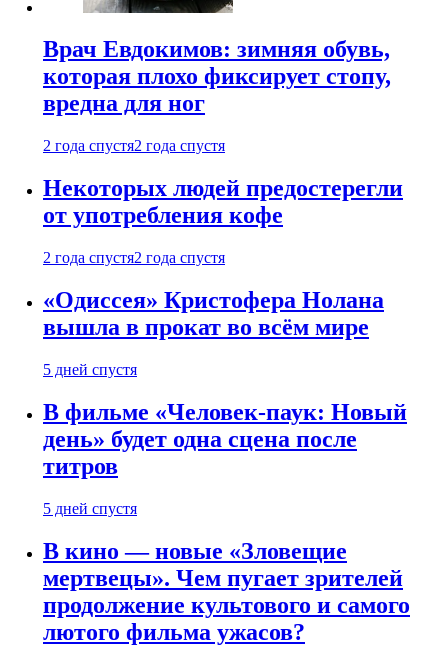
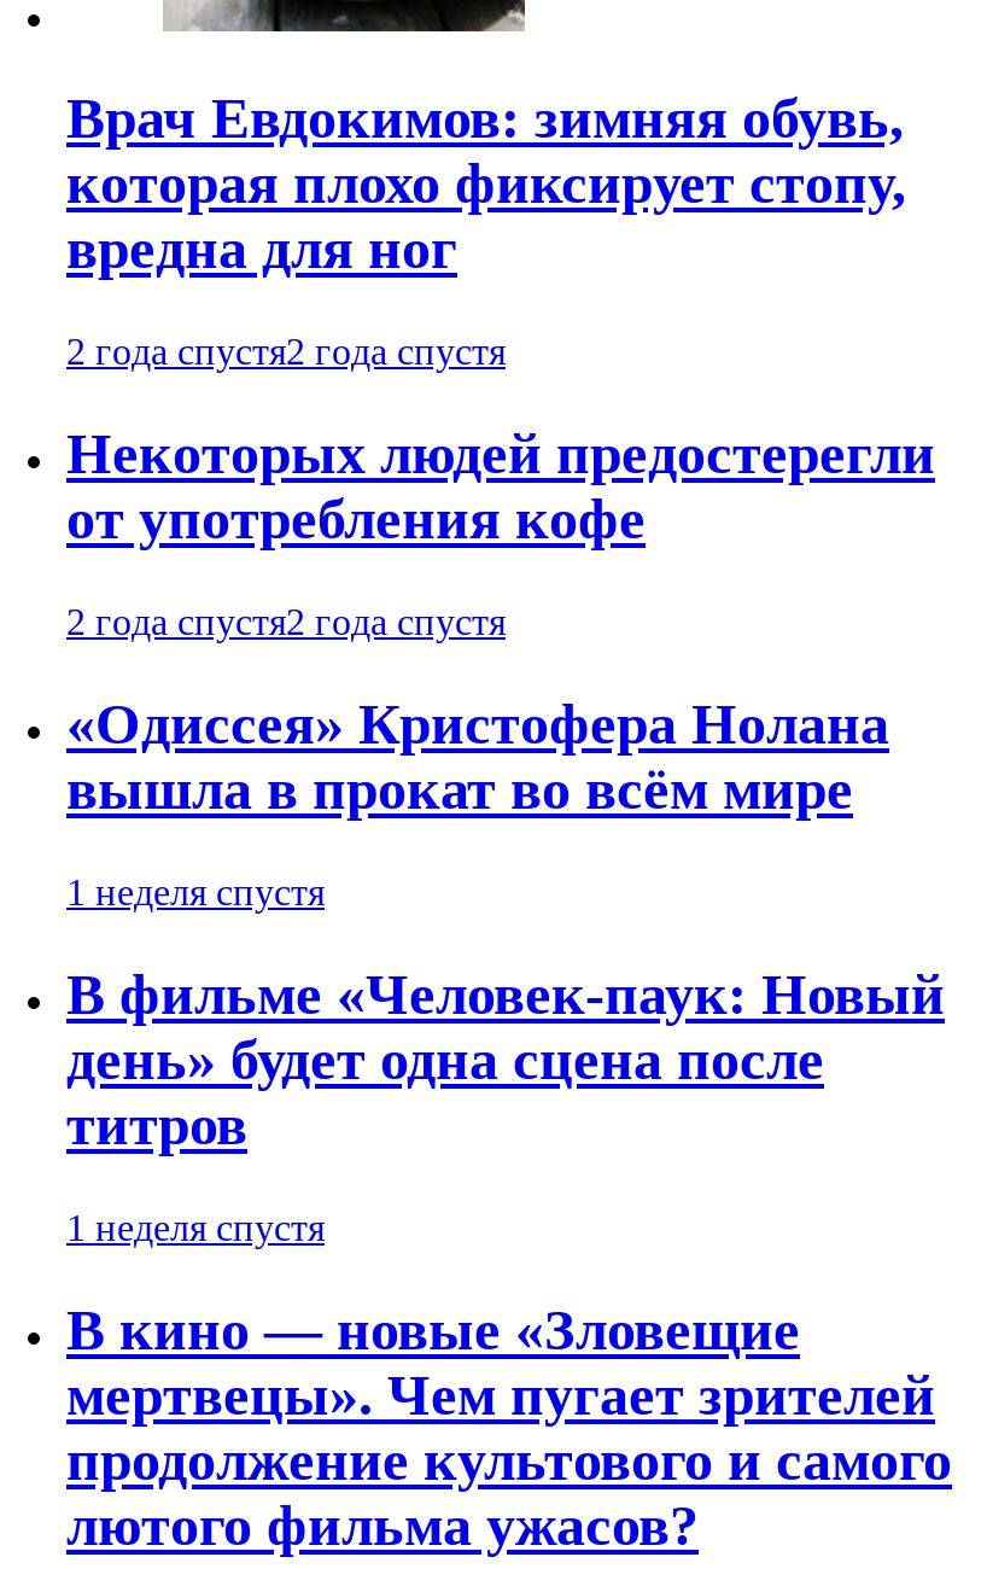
- 5 дней спустя
+ 1 неделя спустя

- 5 дней спустя
+ 1 неделя спустя
